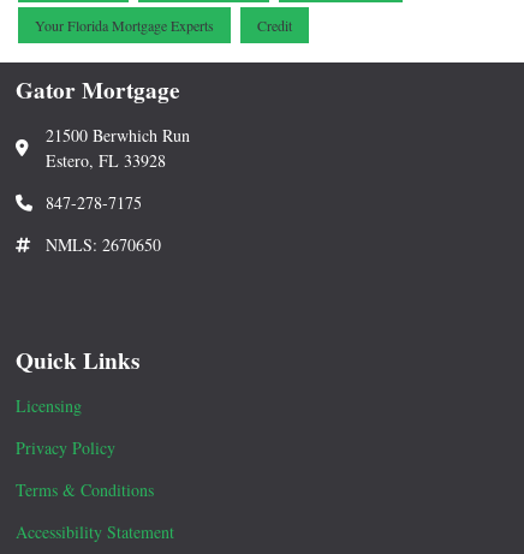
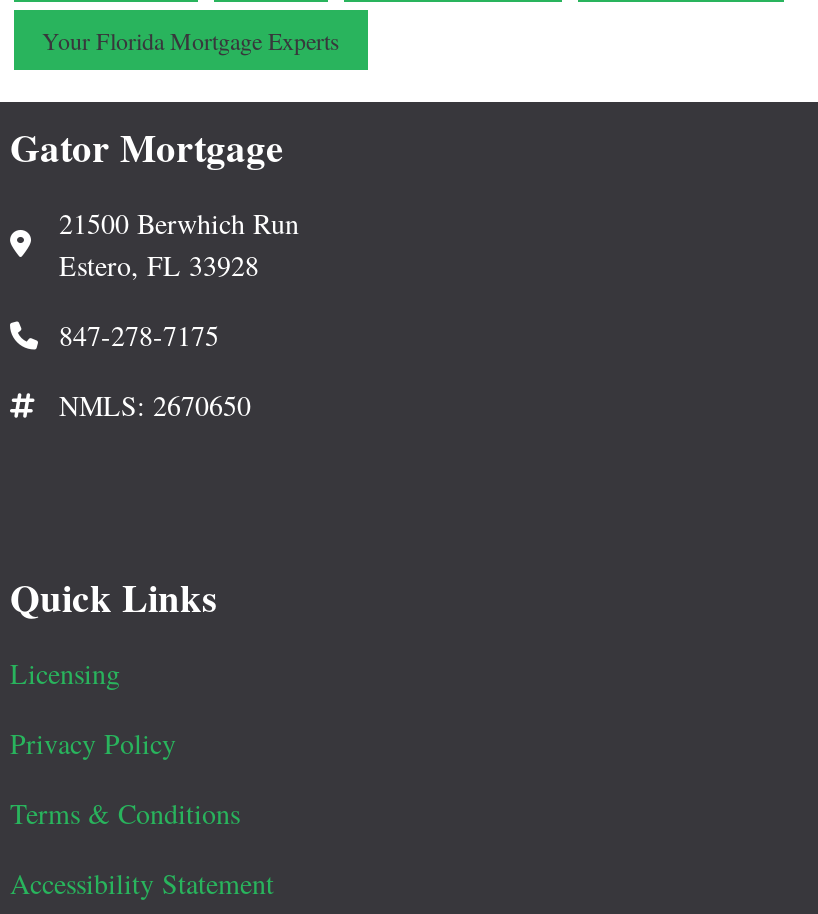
- Credit
